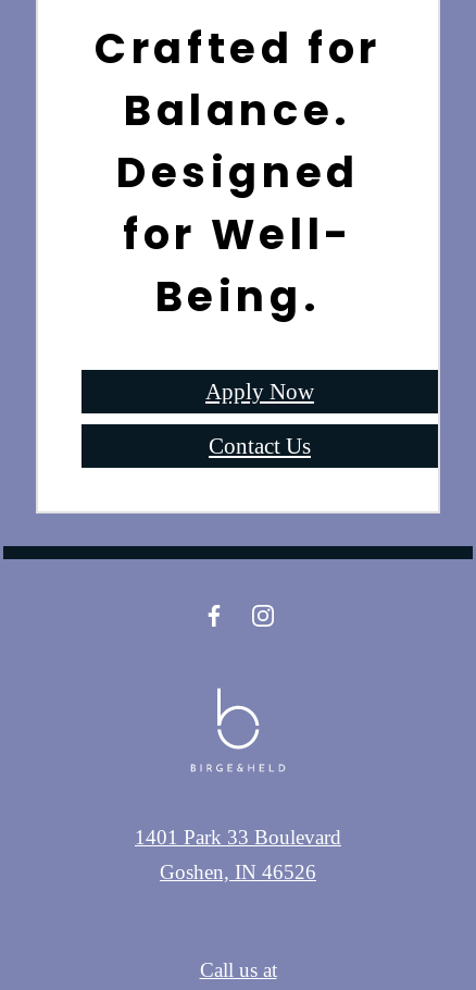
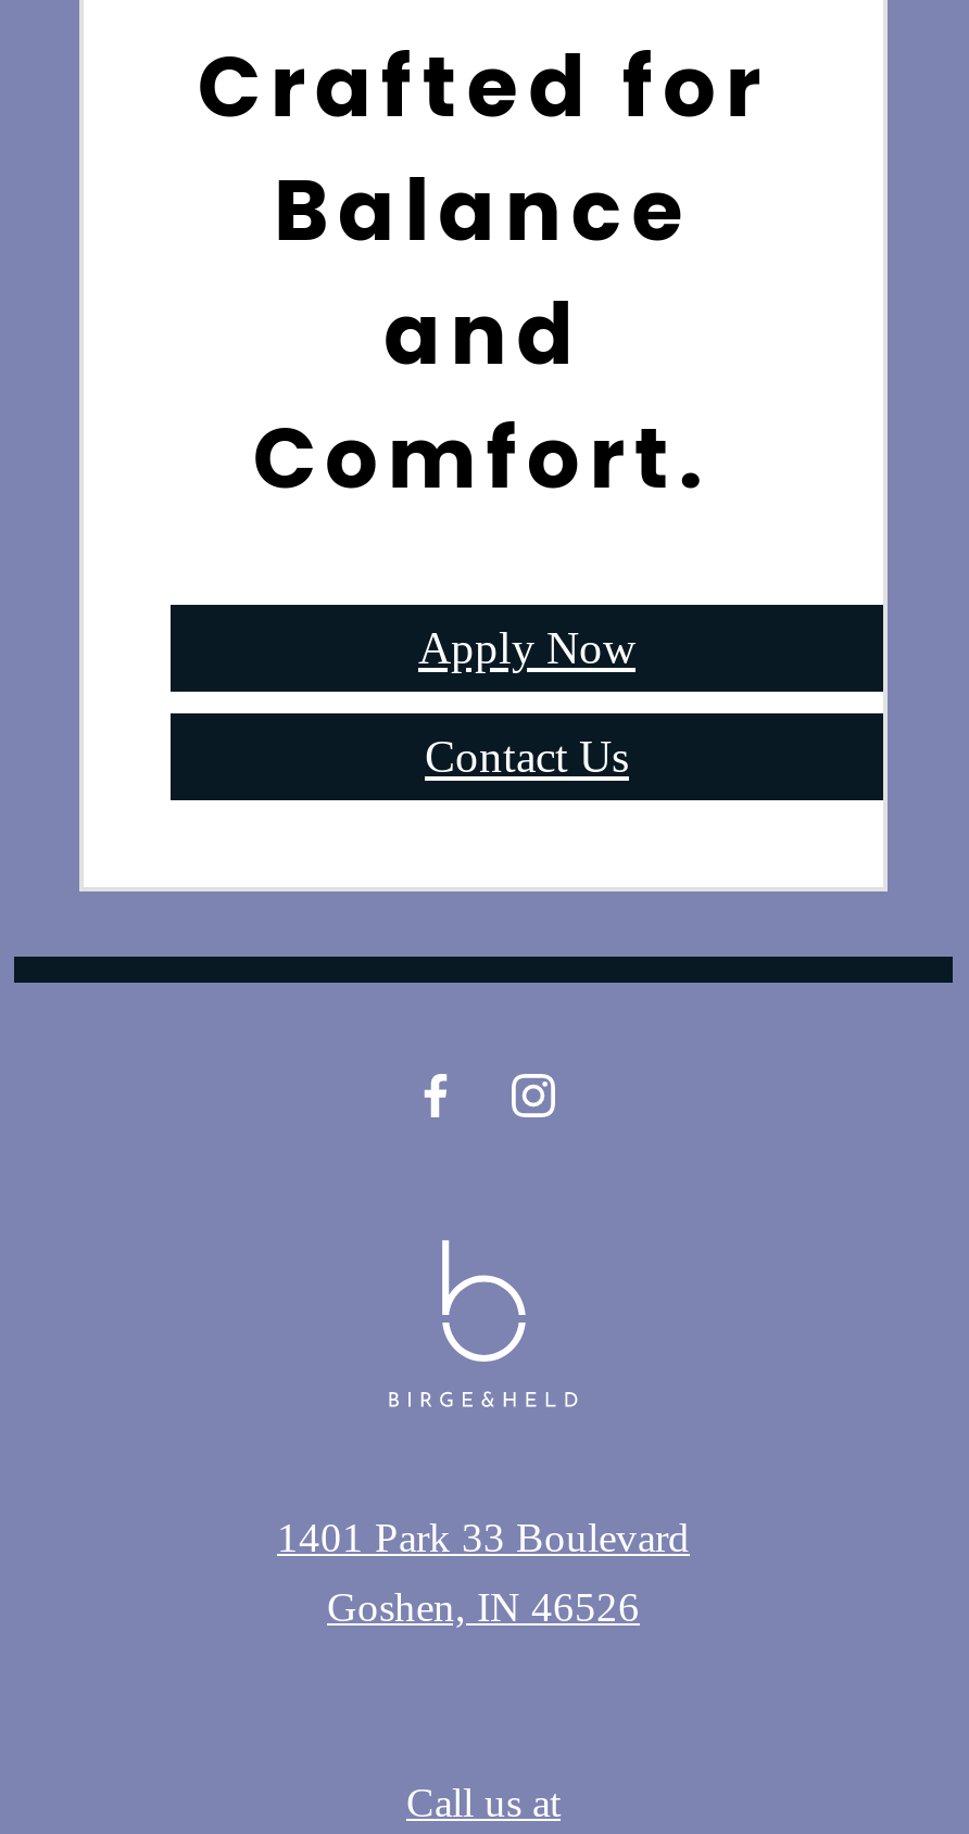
- Balance.
- Designed
- for Well-
- Being.
+ Balance
+ and
+ Comfort.
